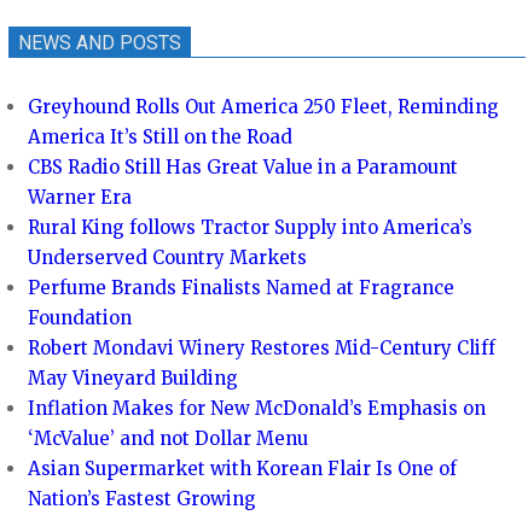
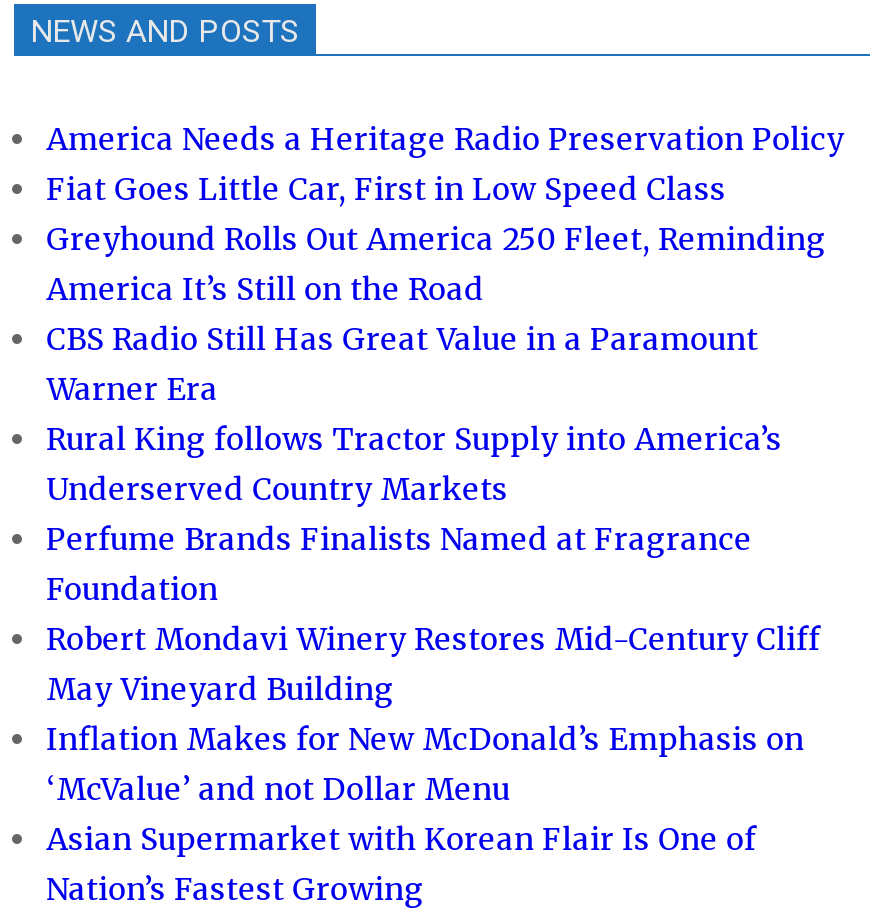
+ America Needs a Heritage Radio Preservation Policy
+ Fiat Goes Little Car, First in Low Speed Class
